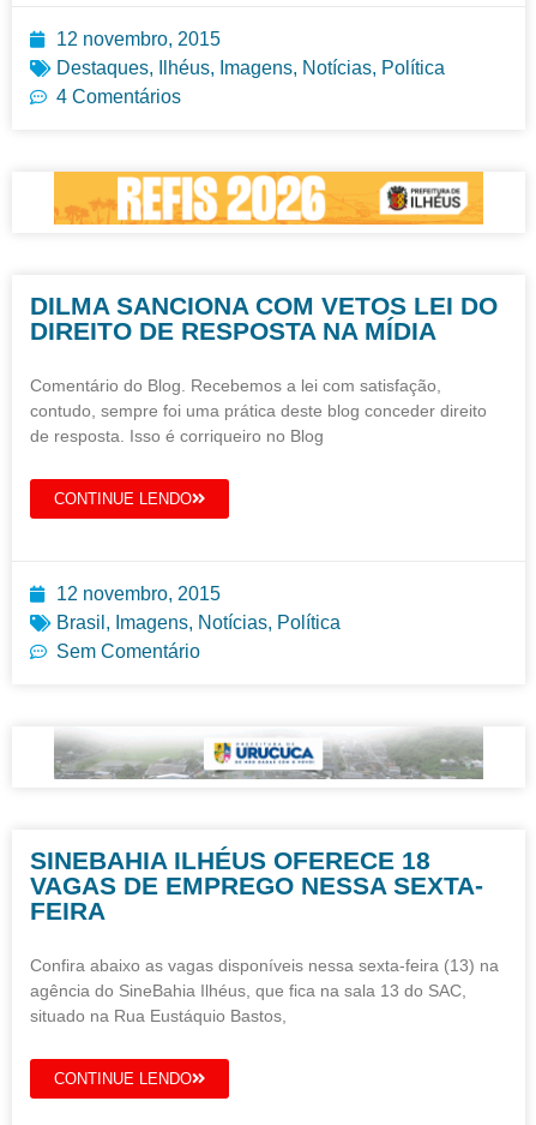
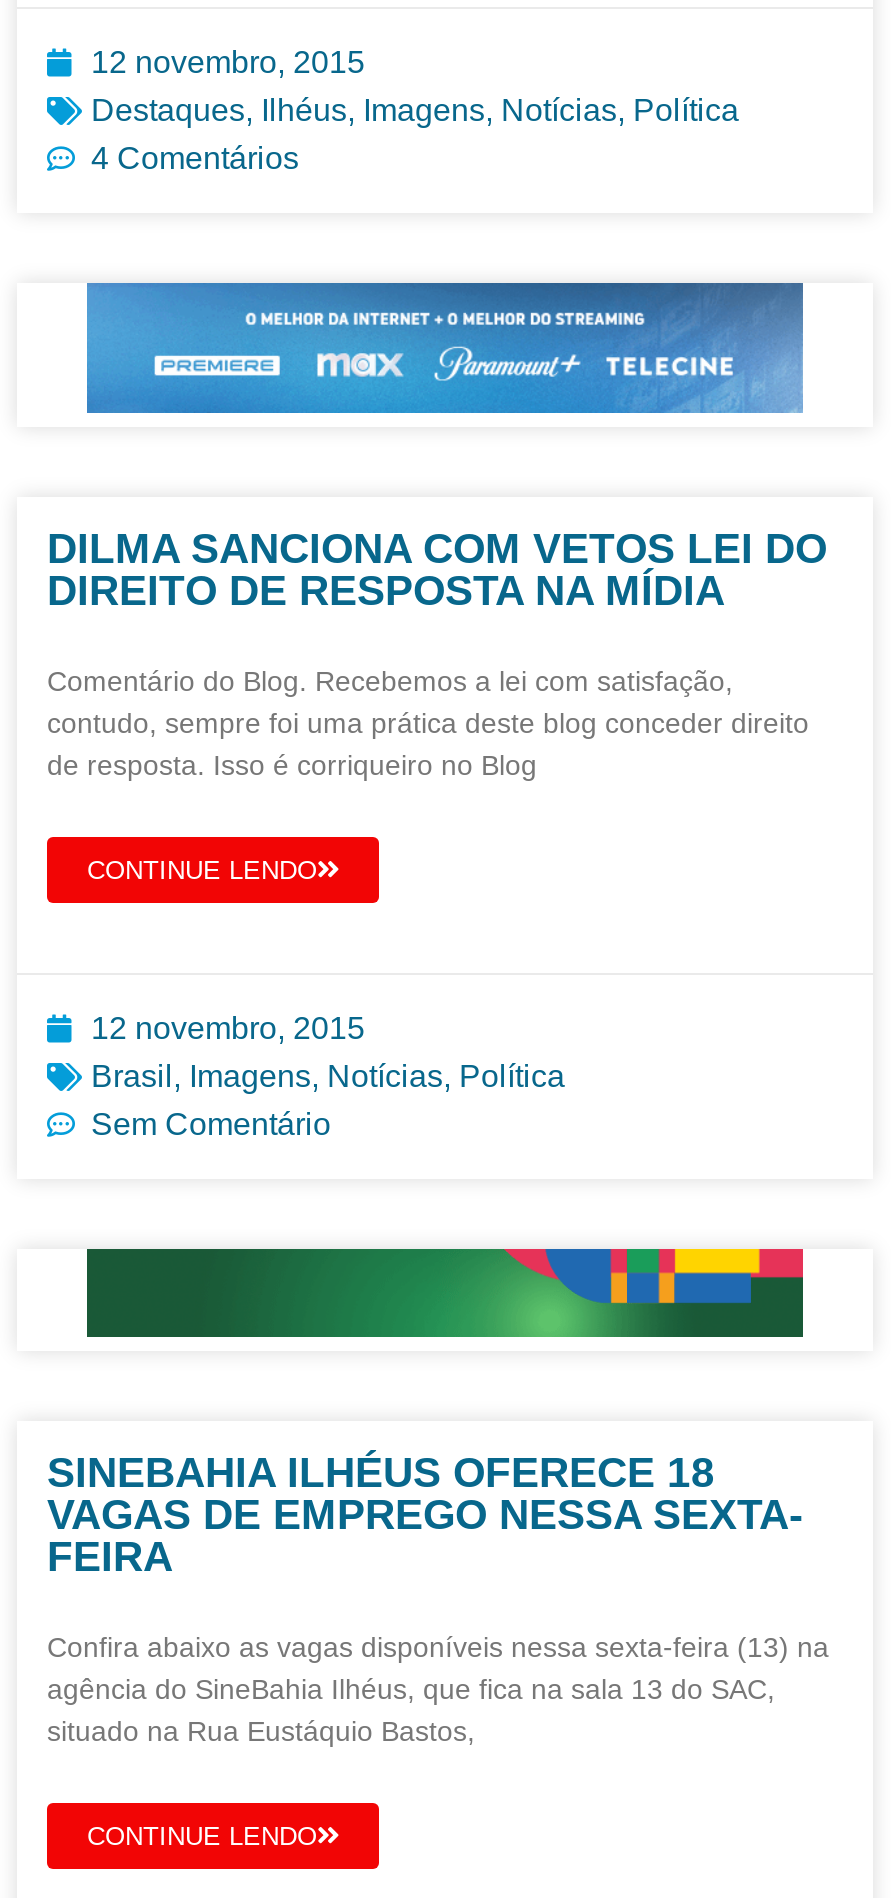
- [image]
+ [image]

- [image]
+ [image]
